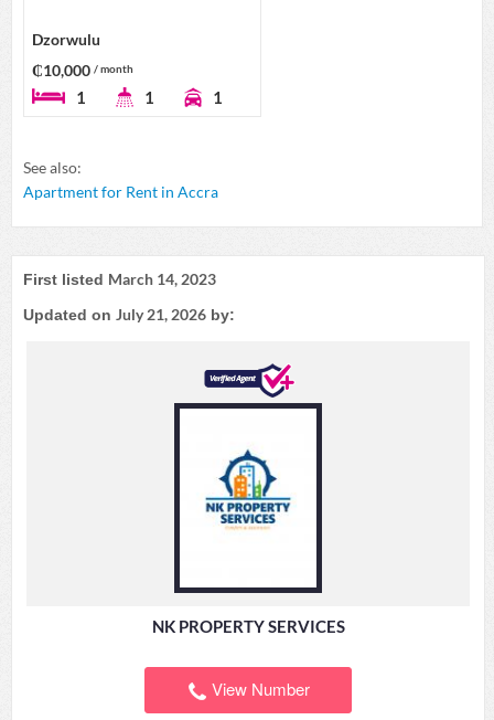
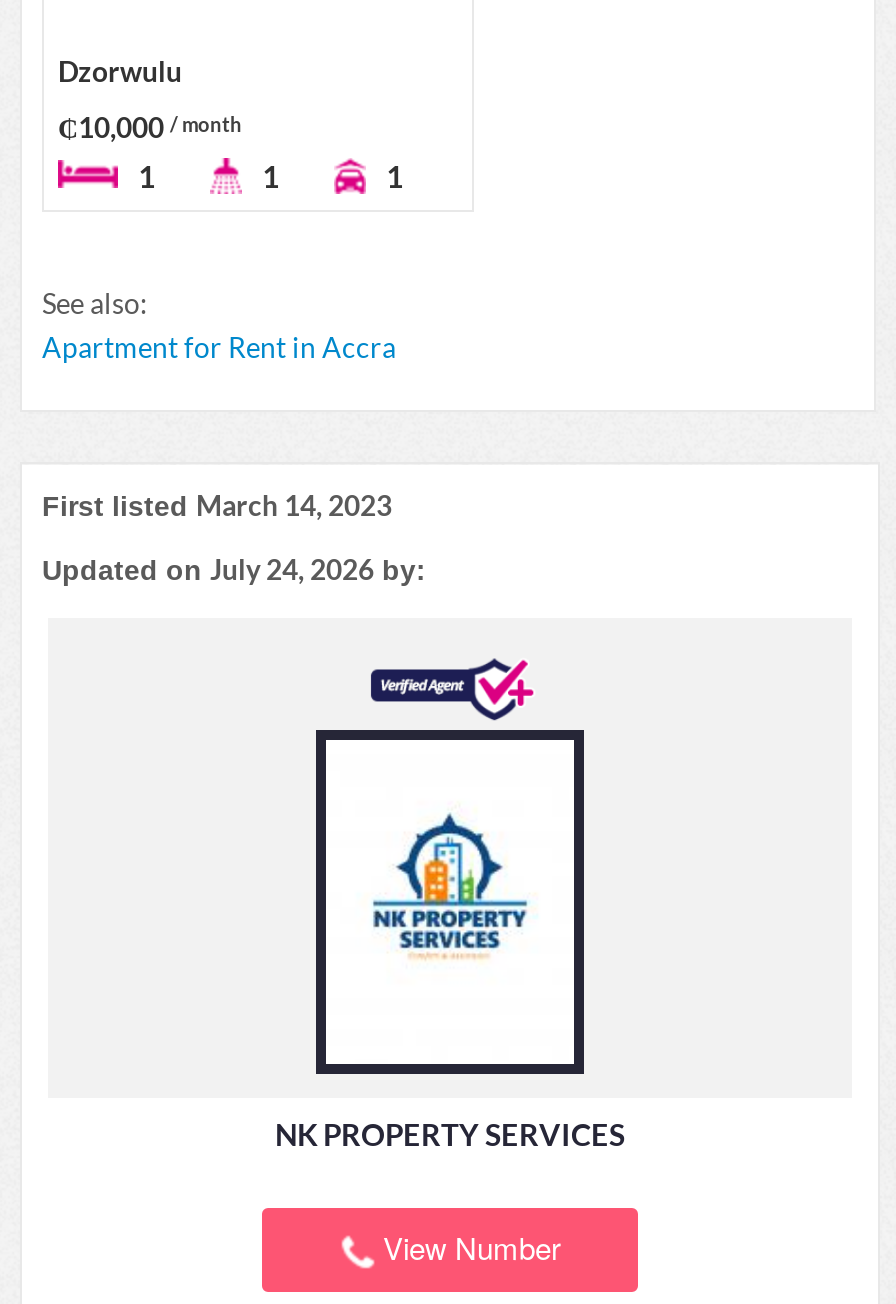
- Updated on July 21, 2026 by:
+ Updated on July 24, 2026 by:
